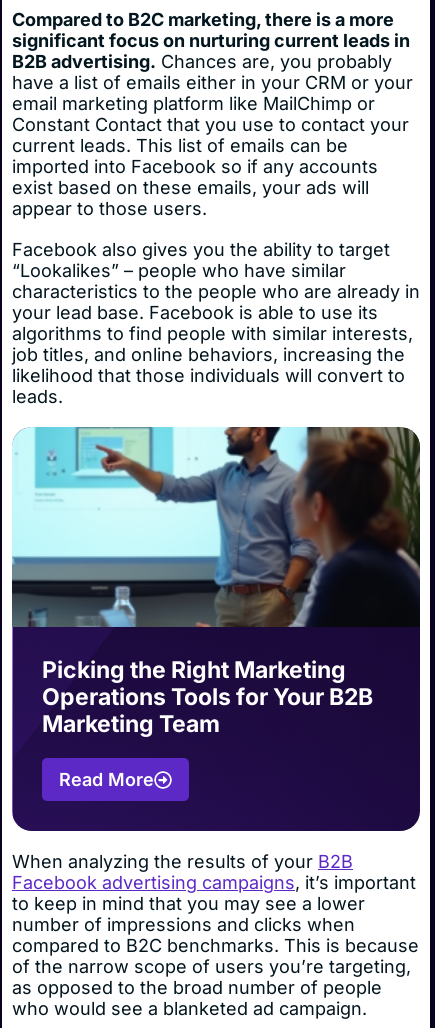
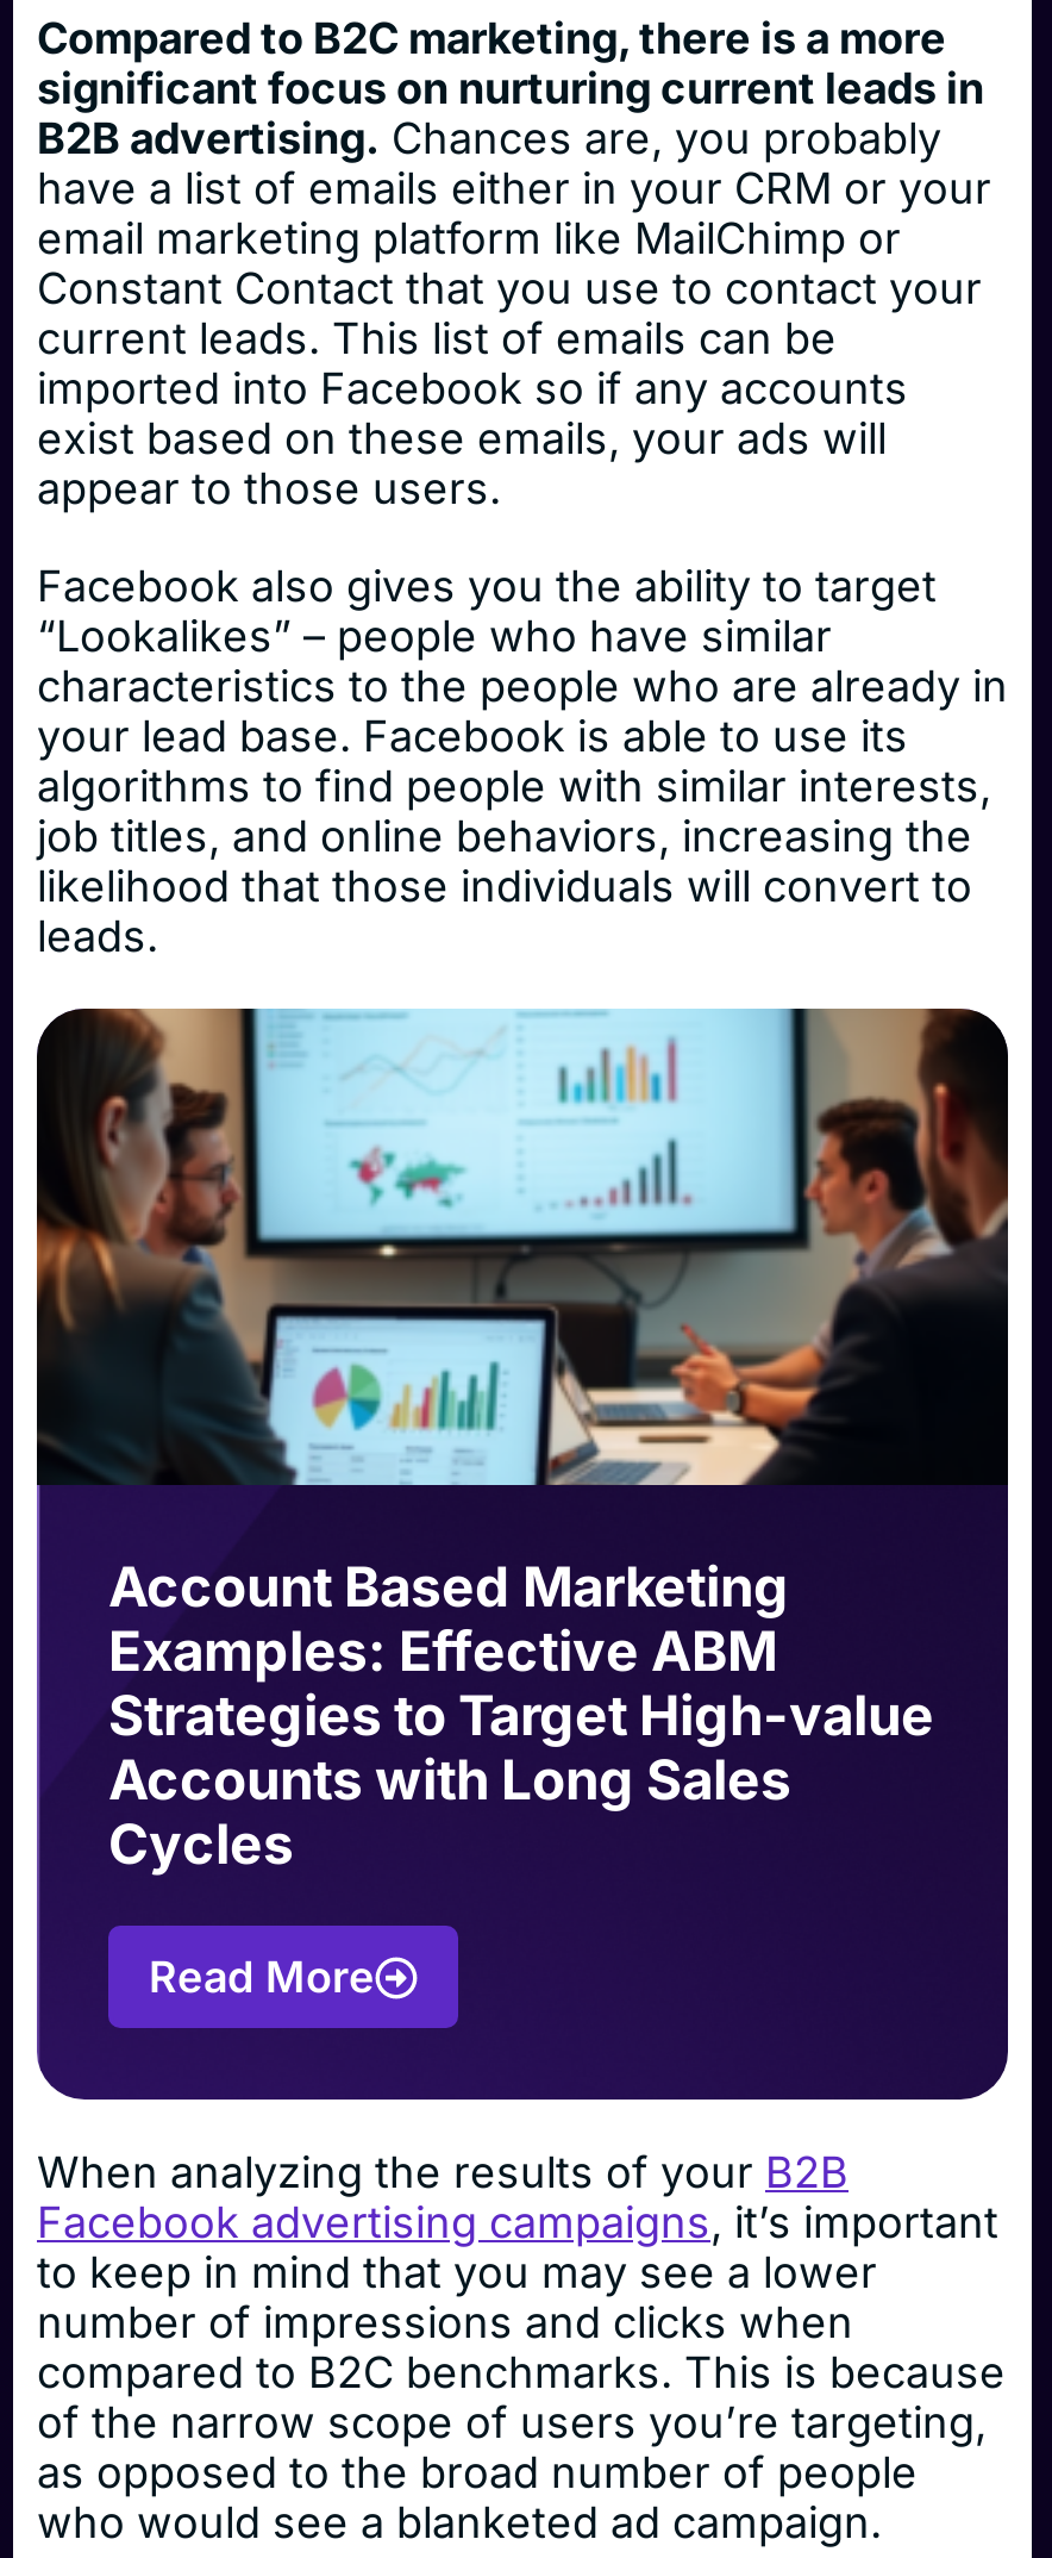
- [image]
- Picking the Right Marketing
- Operations Tools for Your B2B
- Marketing Team
+ [image]
+ Account Based Marketing
+ Examples: Effective ABM
+ Strategies to Target High-value
+ Accounts with Long Sales
+ Cycles
